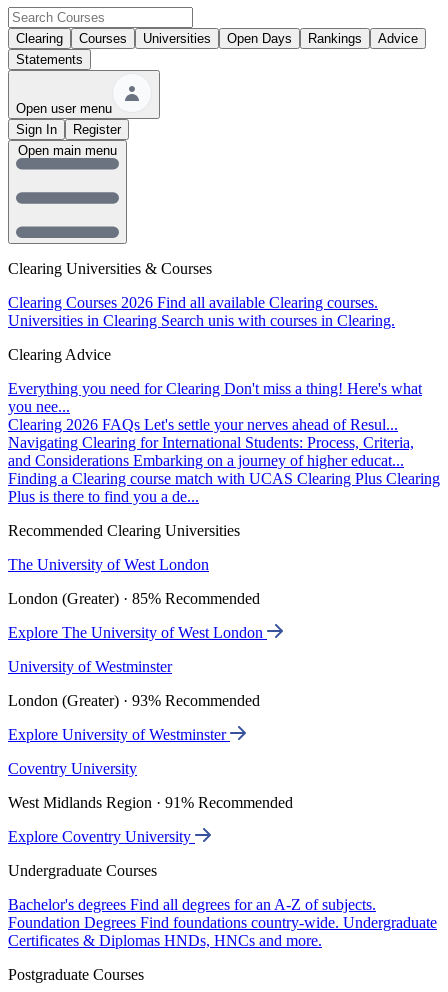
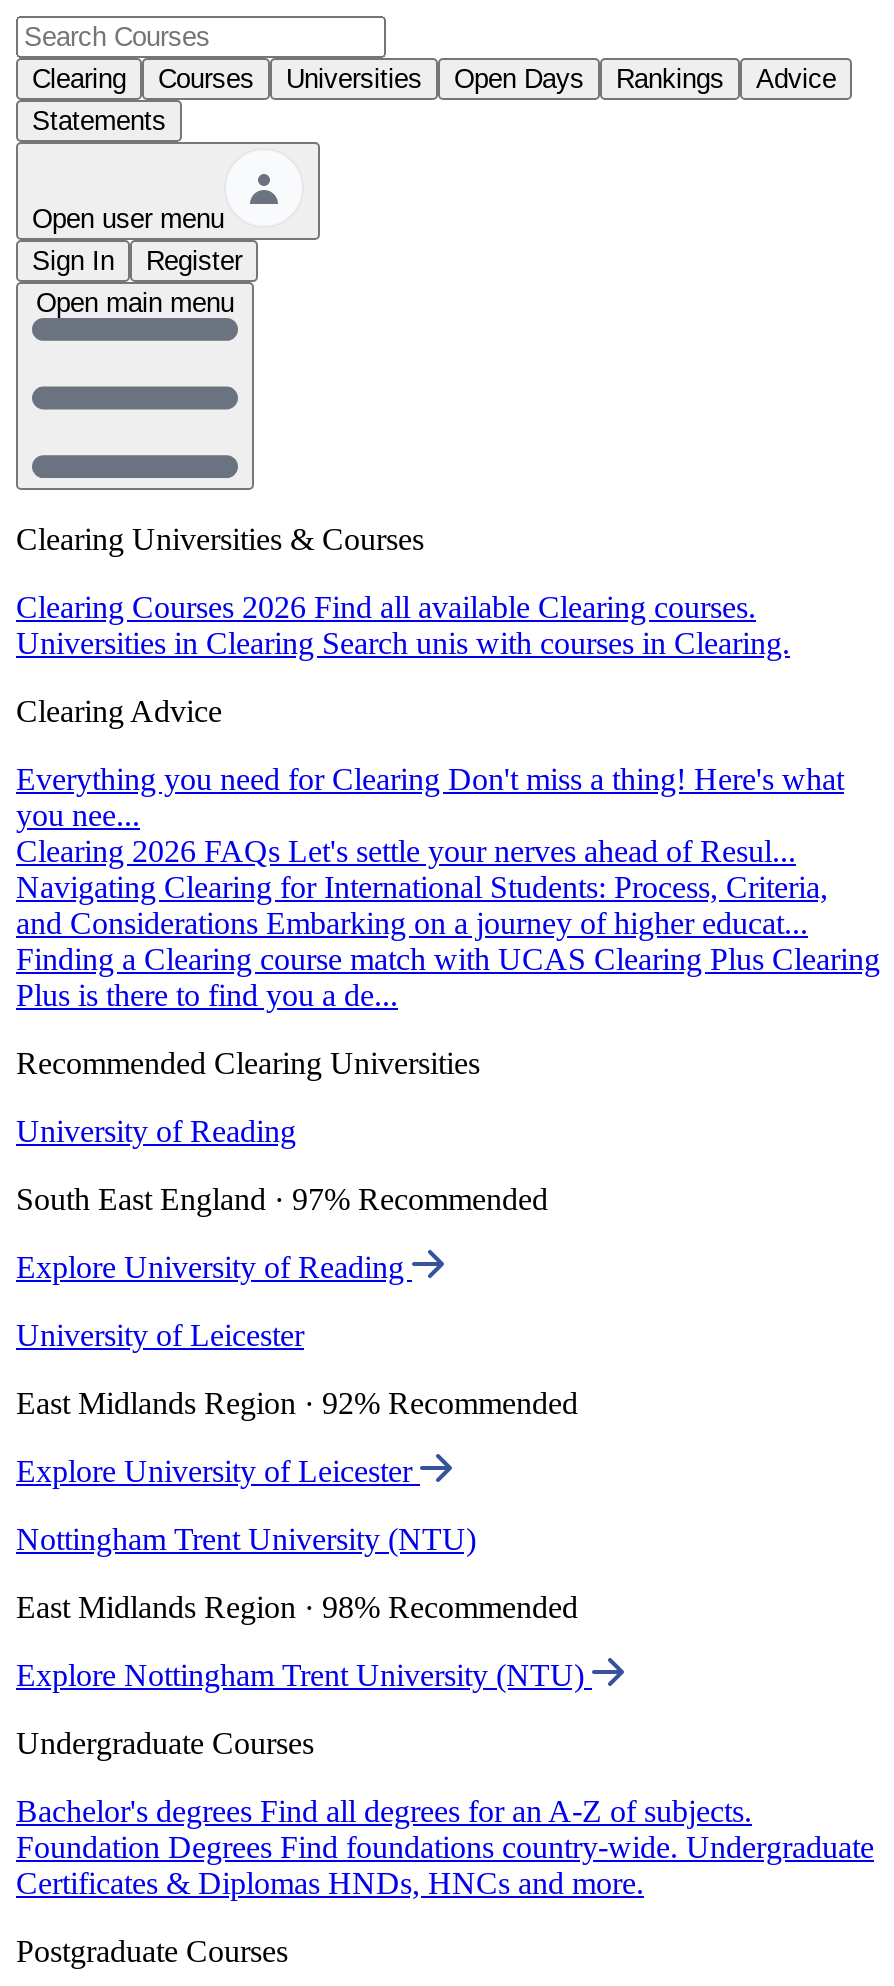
- The University of West London
+ University of Reading

- London (Greater) · 85% Recommended
+ South East England · 97% Recommended

- Explore The University of West London
+ Explore University of Reading

- University of Westminster
+ University of Leicester

- London (Greater) · 93% Recommended
+ East Midlands Region · 92% Recommended

- Explore University of Westminster
+ Explore University of Leicester

- Coventry University
+ Nottingham Trent University (NTU)

- West Midlands Region · 91% Recommended
+ East Midlands Region · 98% Recommended

- Explore Coventry University
+ Explore Nottingham Trent University (NTU)
